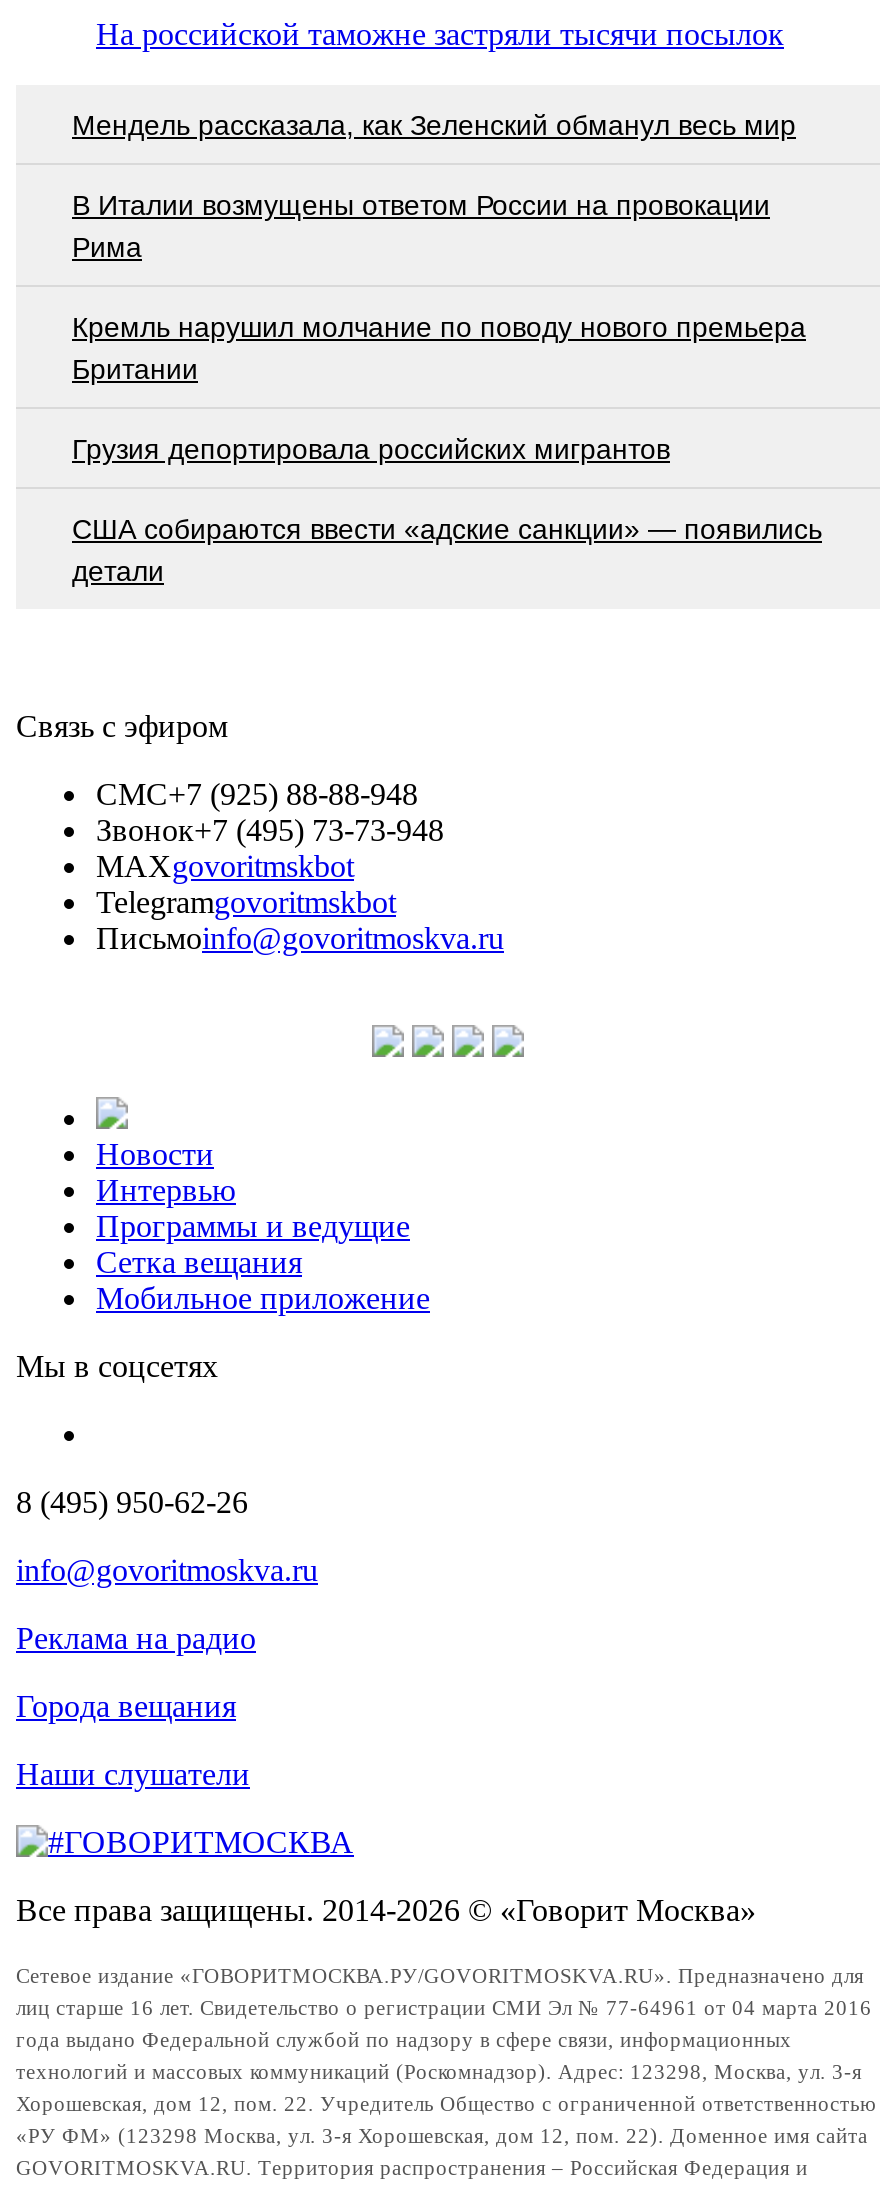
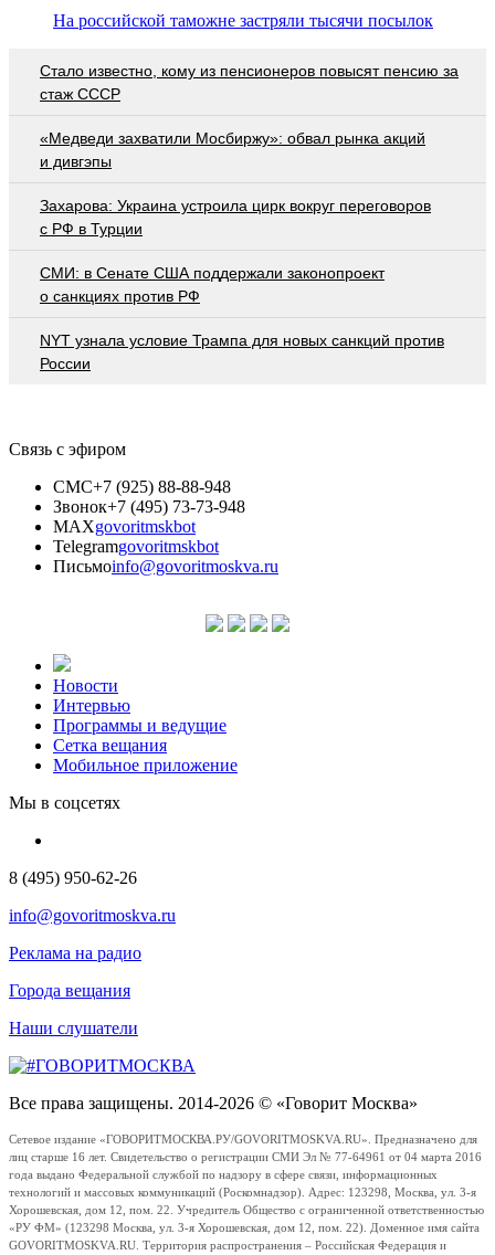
- Мендель рассказала, как Зеленский обманул весь мир
+ Стало известно, кому из пенсионеров повысят пенсию за
+ стаж СССР

- В Италии возмущены ответом России на провокации
- Рима
+ «Медведи захватили Мосбиржу»: обвал рынка акций
+ и дивгэпы

- Кремль нарушил молчание по поводу нового премьера
- Британии
+ Захарова: Украина устроила цирк вокруг переговоров
+ с РФ в Турции

- Грузия депортировала российских мигрантов
+ СМИ: в Сенате США поддержали законопроект
+ о санкциях против РФ

- США собираются ввести «адские санкции» — появились
- детали
+ NYT узнала условие Трампа для новых санкций против
+ России
